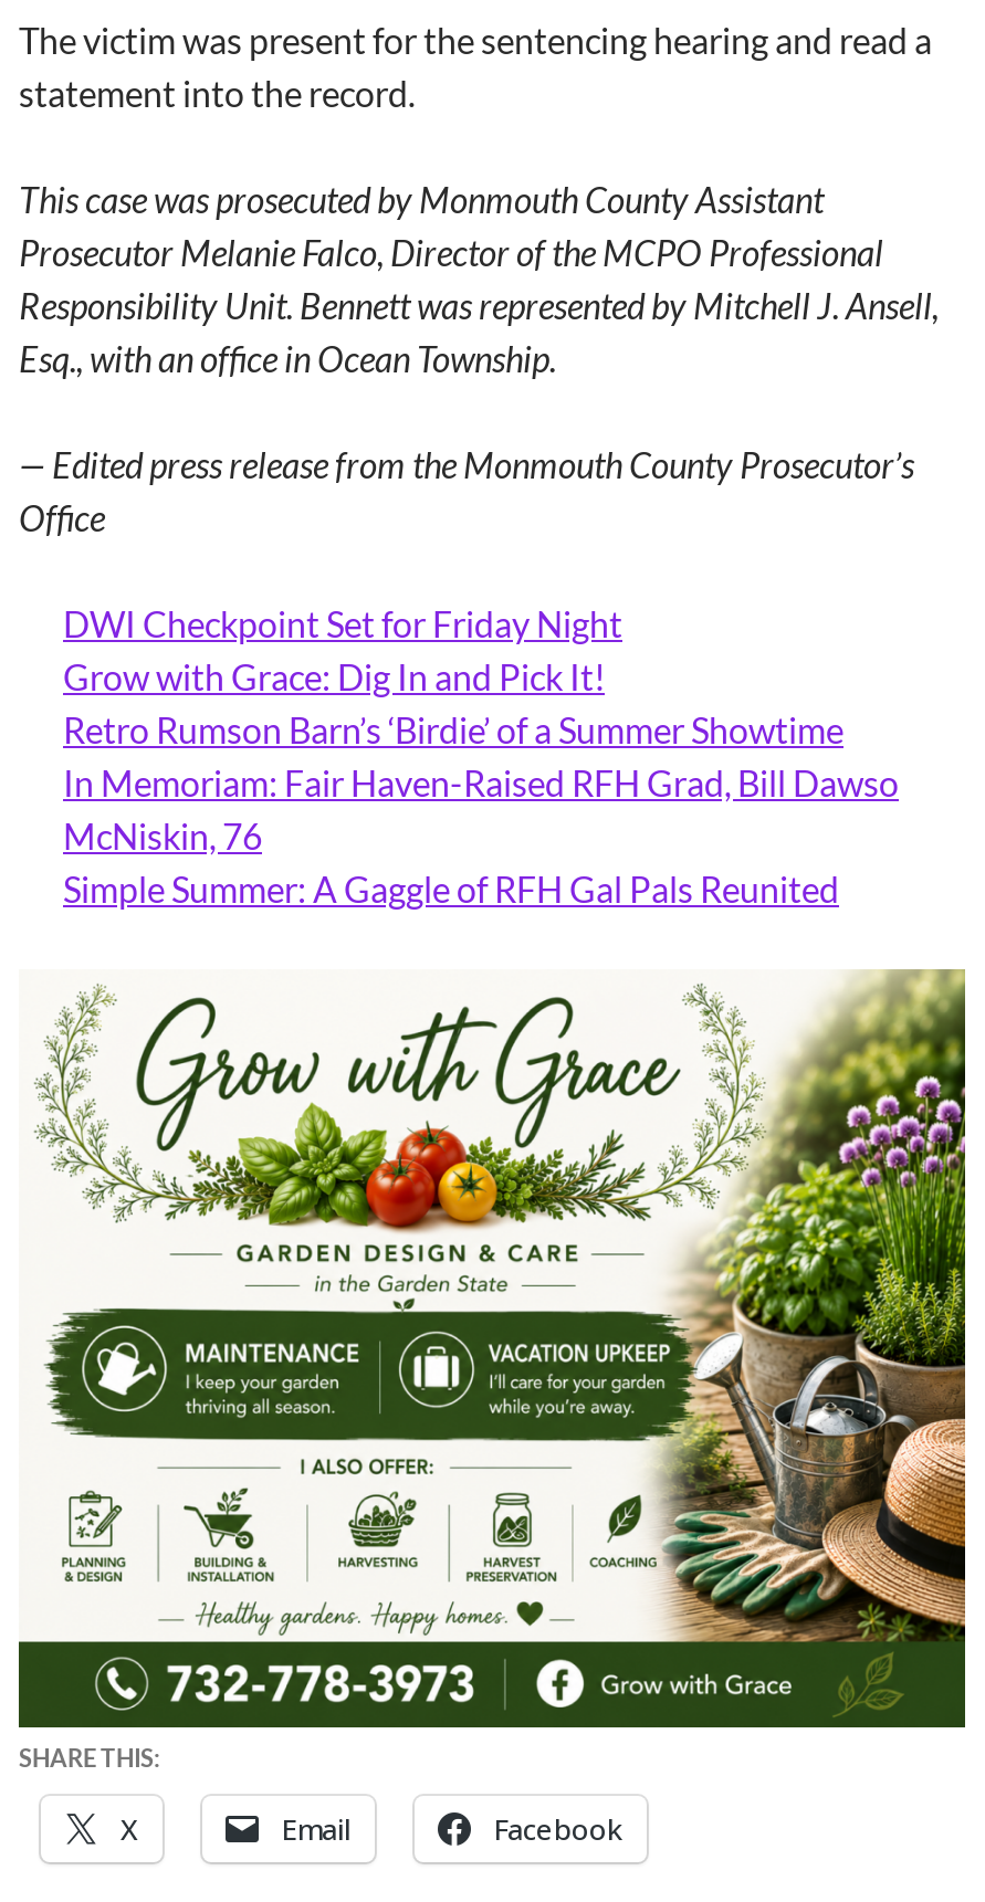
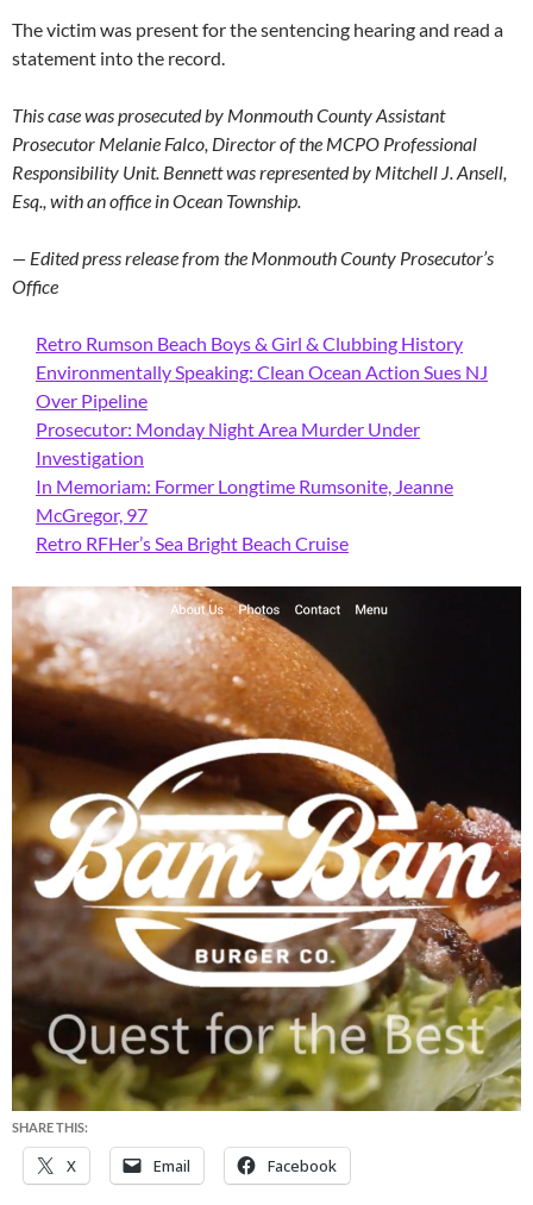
- DWI Checkpoint Set for Friday Night
- Grow with Grace: Dig In and Pick It!
- Retro Rumson Barn’s ‘Birdie’ of a Summer Showtime
- In Memoriam: Fair Haven-Raised RFH Grad, Bill Dawso
- McNiskin, 76
- Simple Summer: A Gaggle of RFH Gal Pals Reunited
+ Retro Rumson Beach Boys & Girl & Clubbing History
+ Environmentally Speaking: Clean Ocean Action Sues NJ
+ Over Pipeline
+ Prosecutor: Monday Night Area Murder Under
+ Investigation
+ In Memoriam: Former Longtime Rumsonite, Jeanne
+ McGregor, 97
+ Retro RFHer’s Sea Bright Beach Cruise

- [image]
+ [image]
